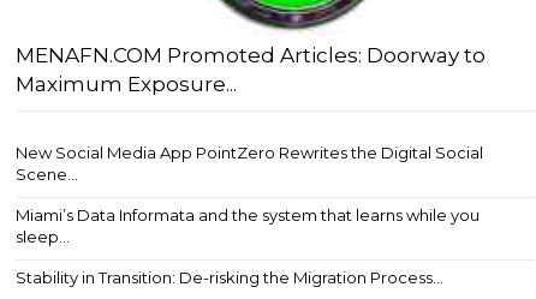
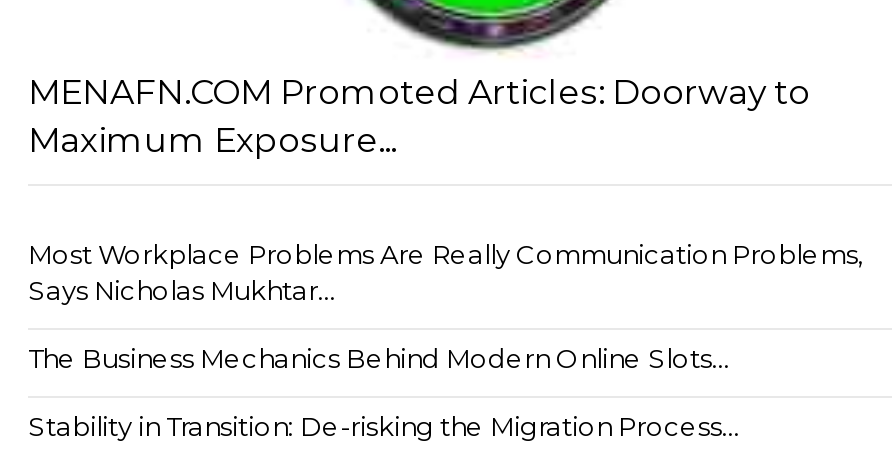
- New Social Media App PointZero Rewrites the Digital Social
- Scene...
+ Most Workplace Problems Are Really Communication Problems,
+ Says Nicholas Mukhtar...

- Miami’s Data Informata and the system that learns while you
- sleep...
+ The Business Mechanics Behind Modern Online Slots...
